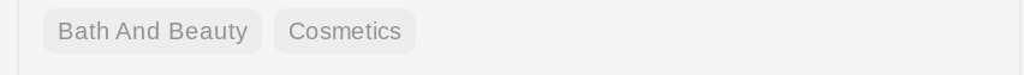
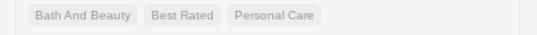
- Cosmetics
+ Best Rated
+ Personal Care
